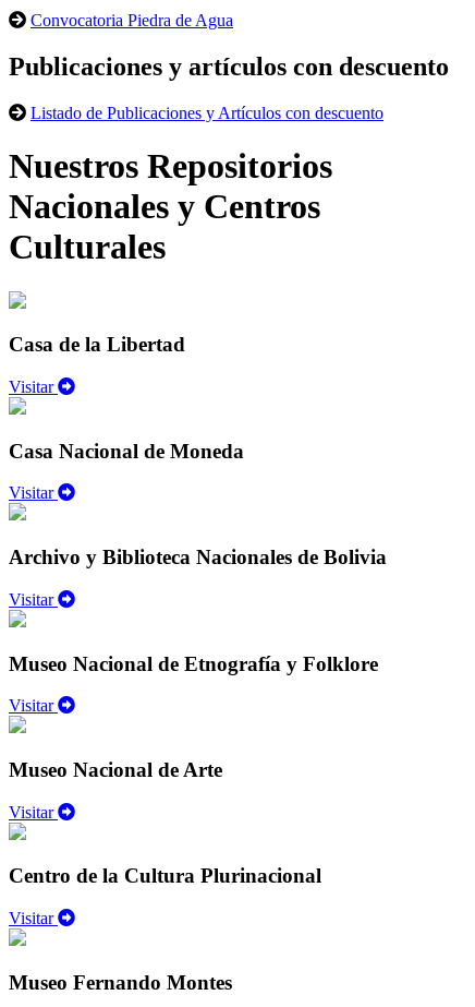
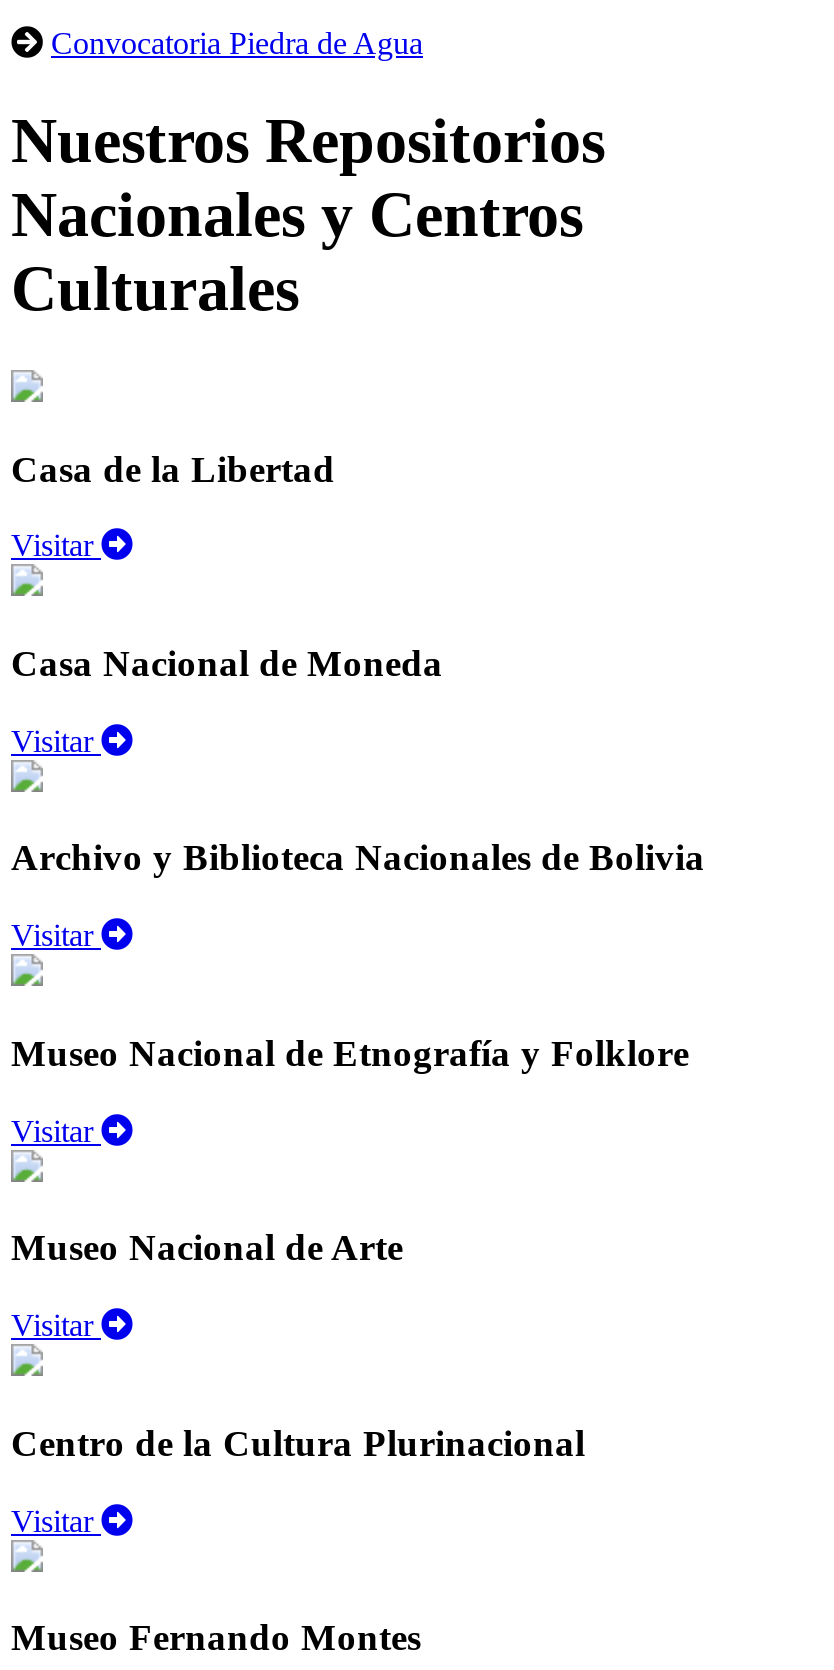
- Publicaciones y artículos con descuento
- Listado de Publicaciones y Artículos con descuento
